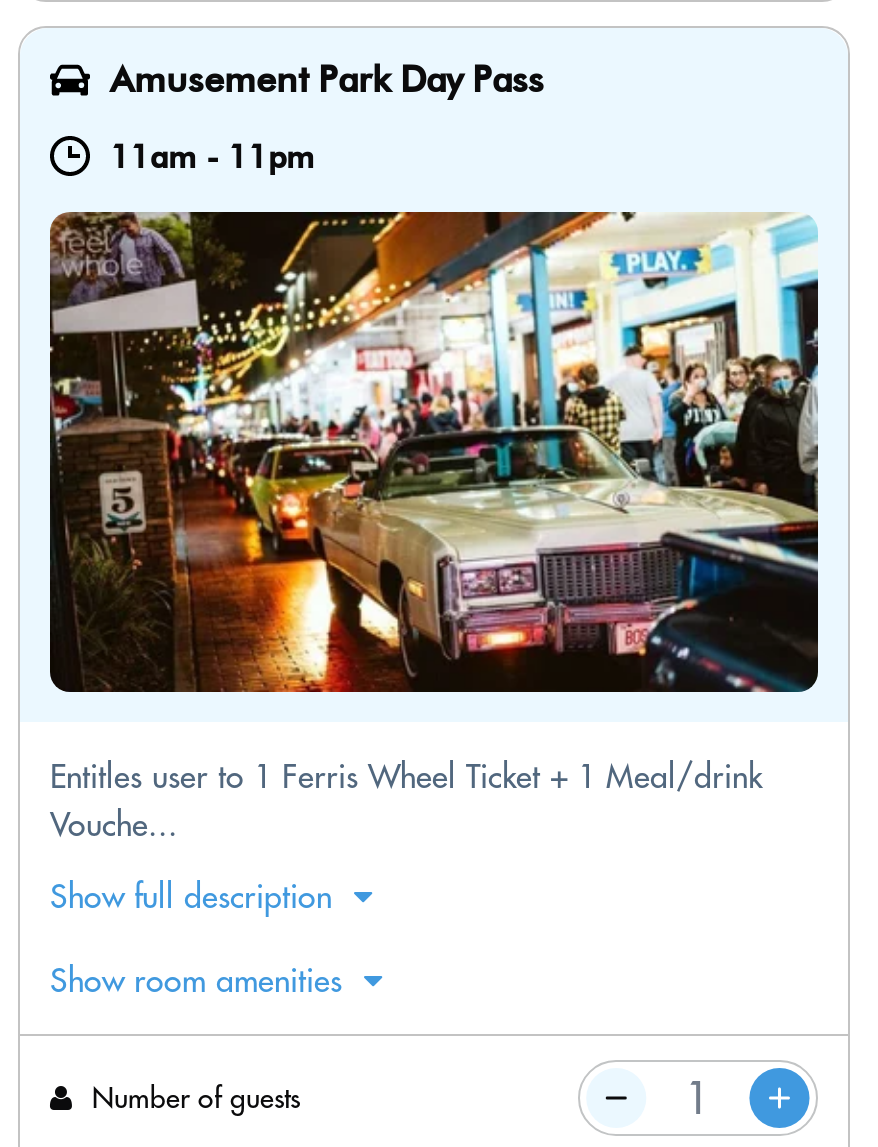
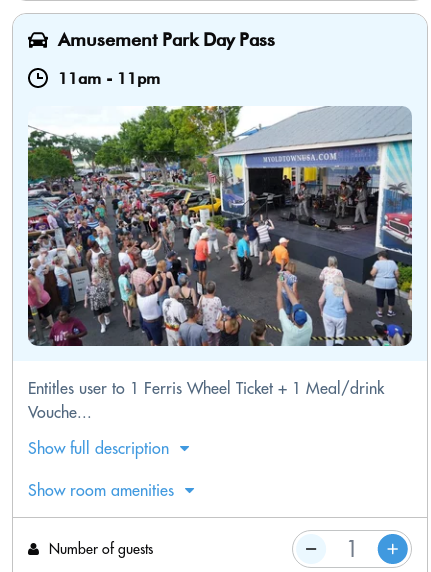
- [image]
+ [image]
